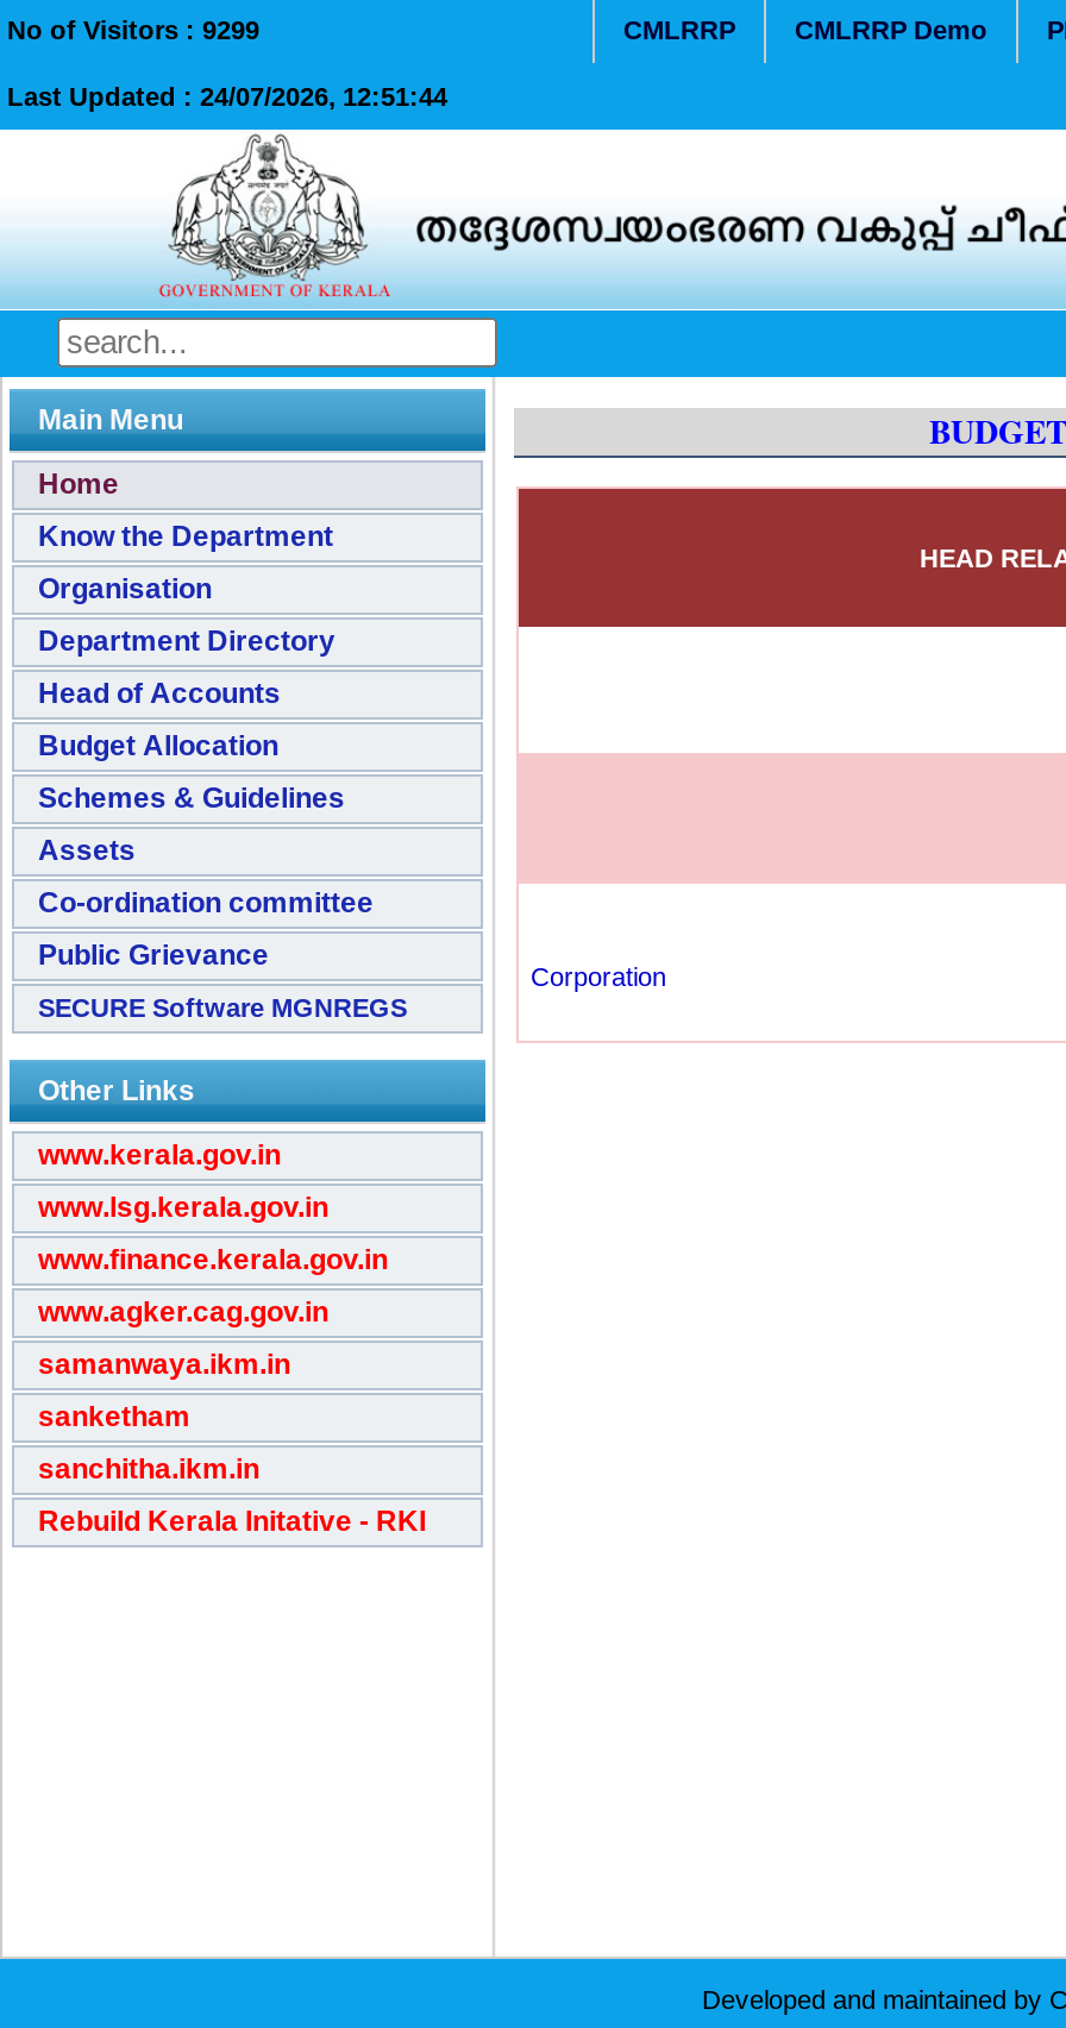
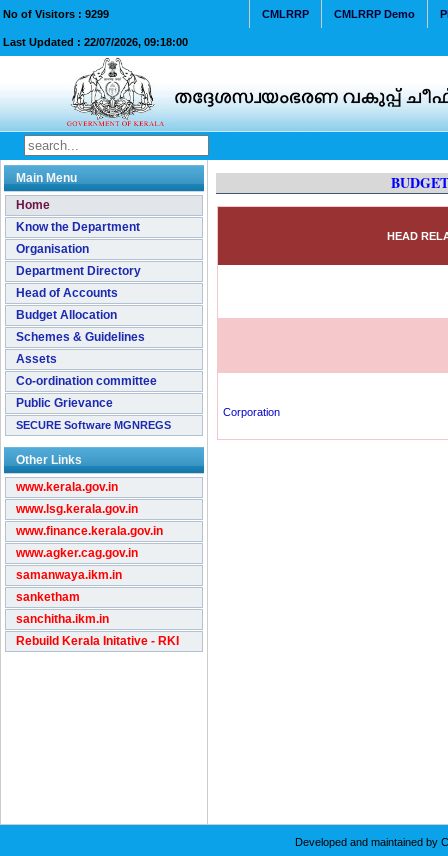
- Last Updated : 24/07/2026, 12:51:44
+ Last Updated : 22/07/2026, 09:18:00
